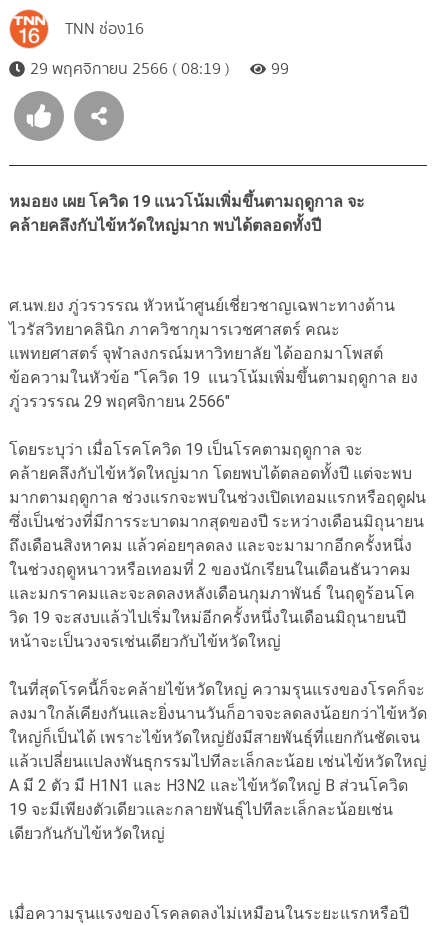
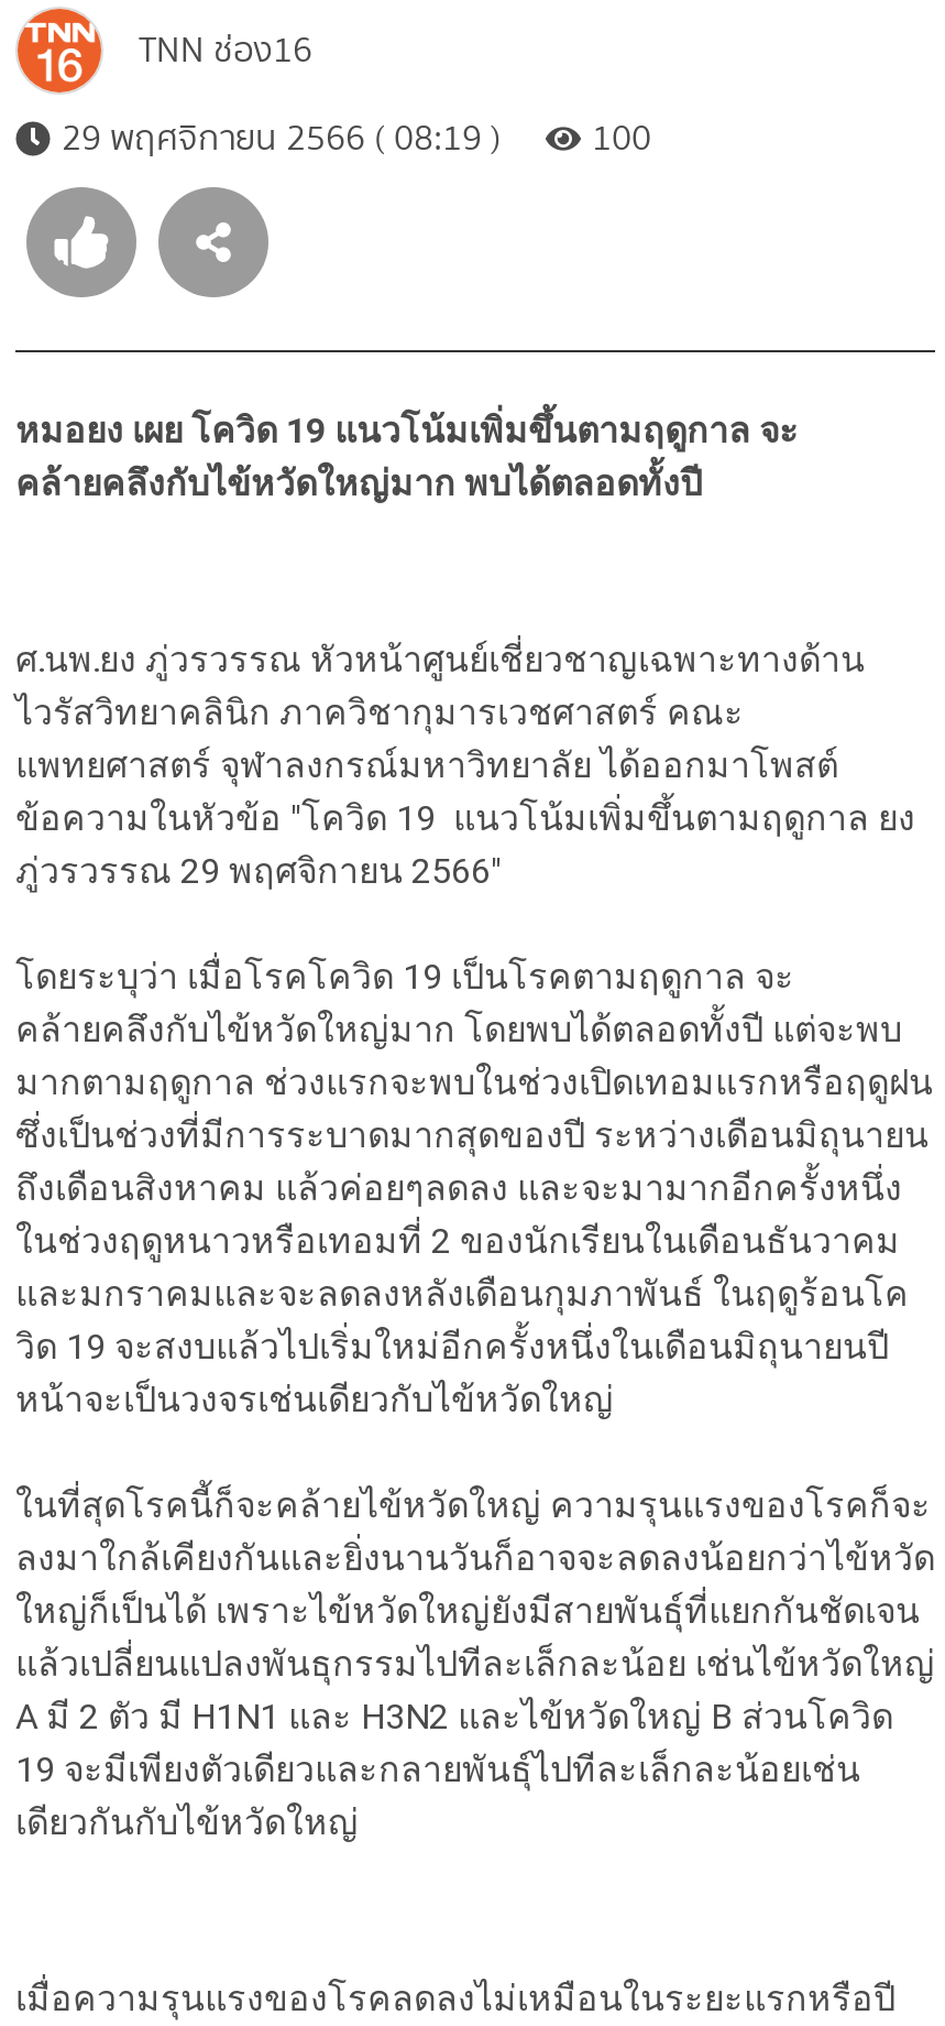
- 29 พฤศจิกายน 2566 ( 08:19 ) 99
+ 29 พฤศจิกายน 2566 ( 08:19 ) 100
